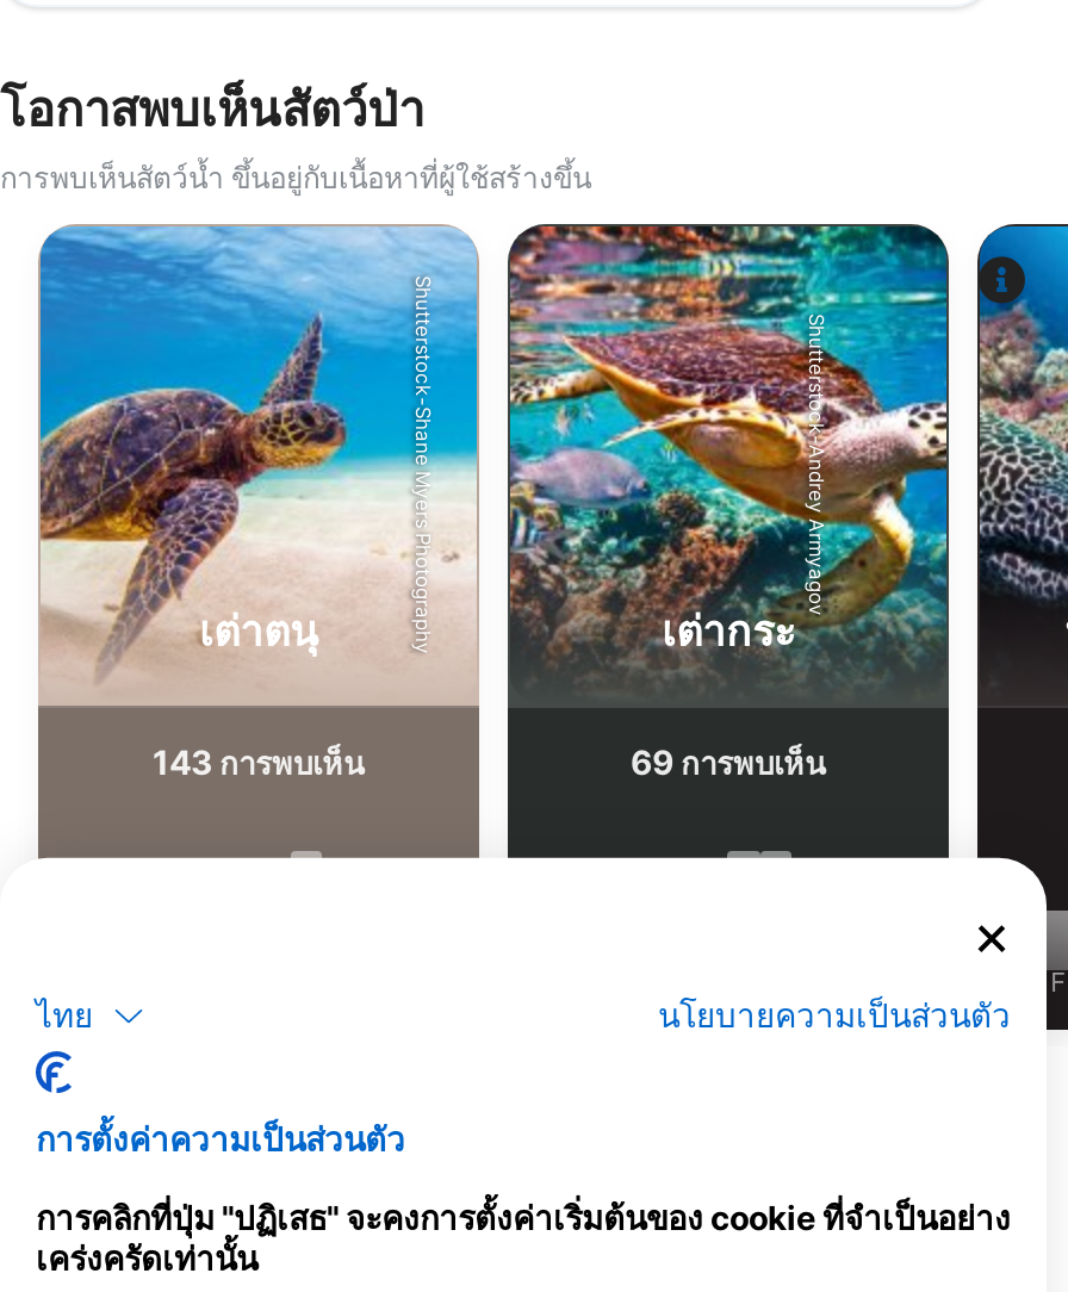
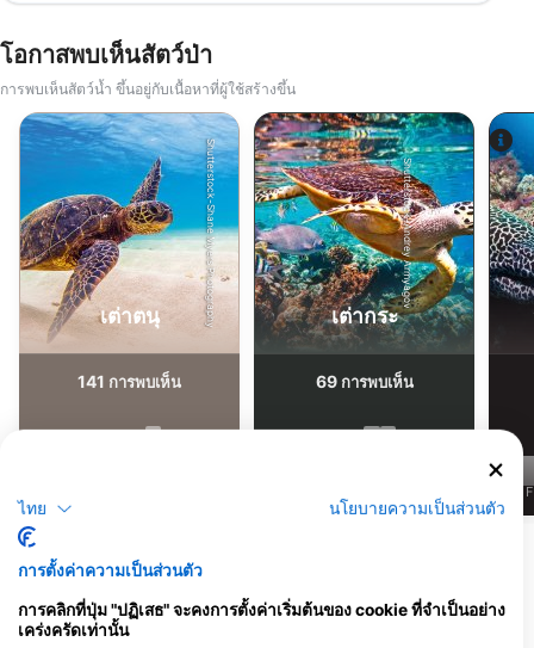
- 143การพบเห็น
+ 141การพบเห็น
